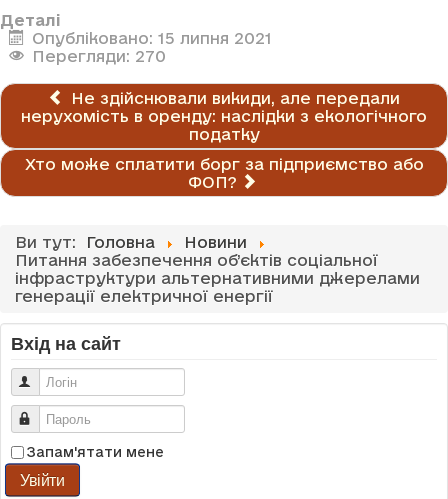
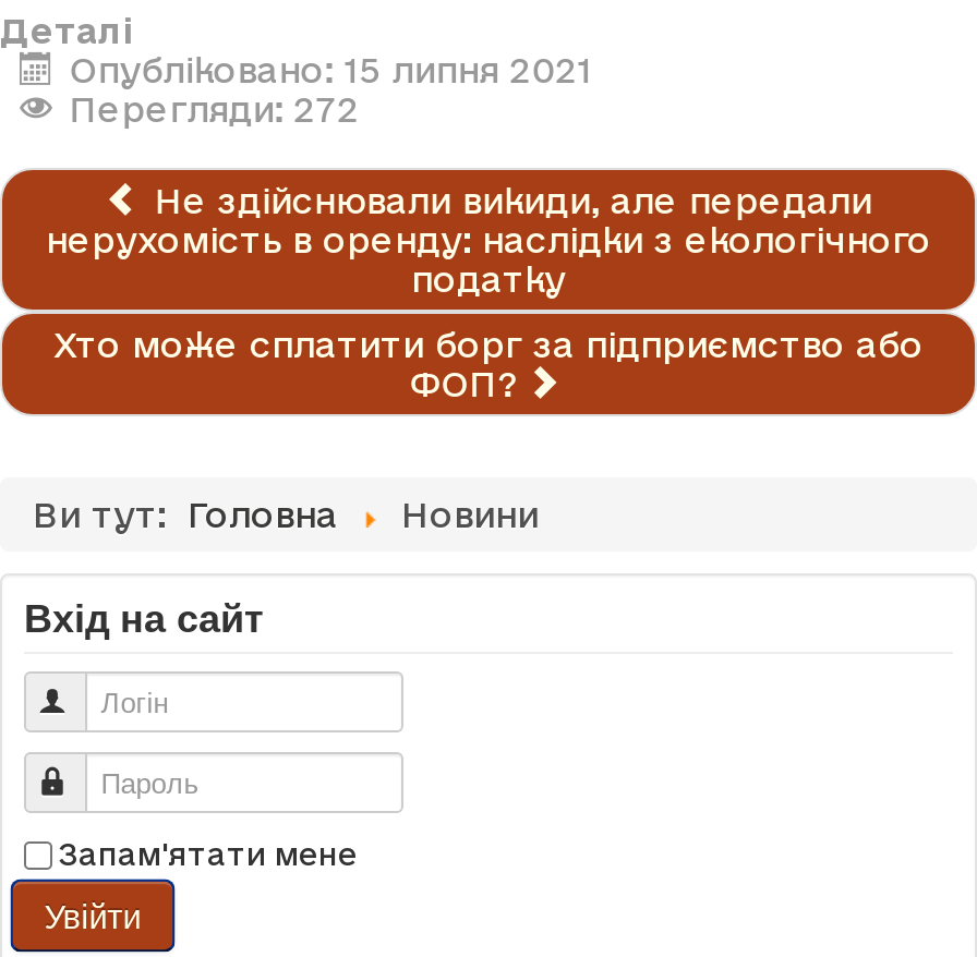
- Перегляди: 270
+ Перегляди: 272

- Питання забезпечення об’єктів соціальної
- інфраструктури альтернативними джерелами
- генерації електричної енергії
